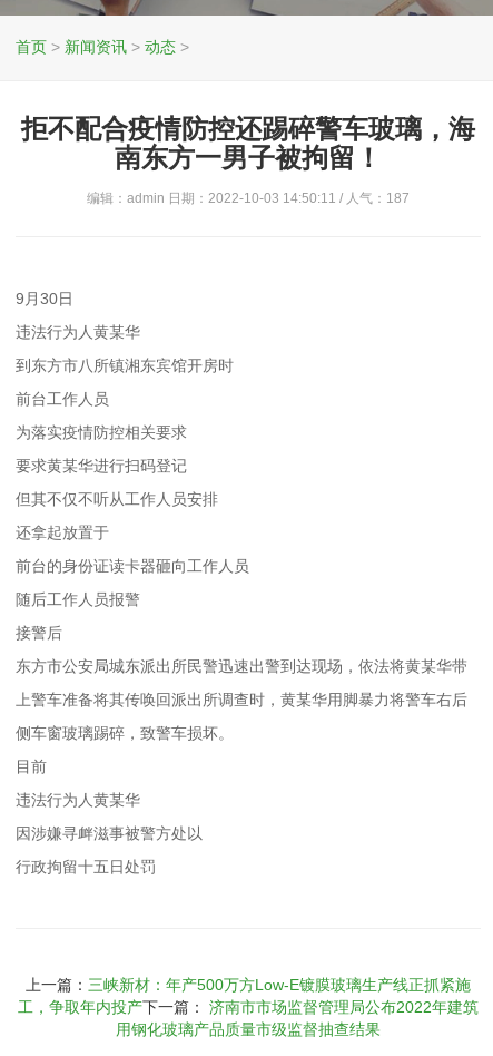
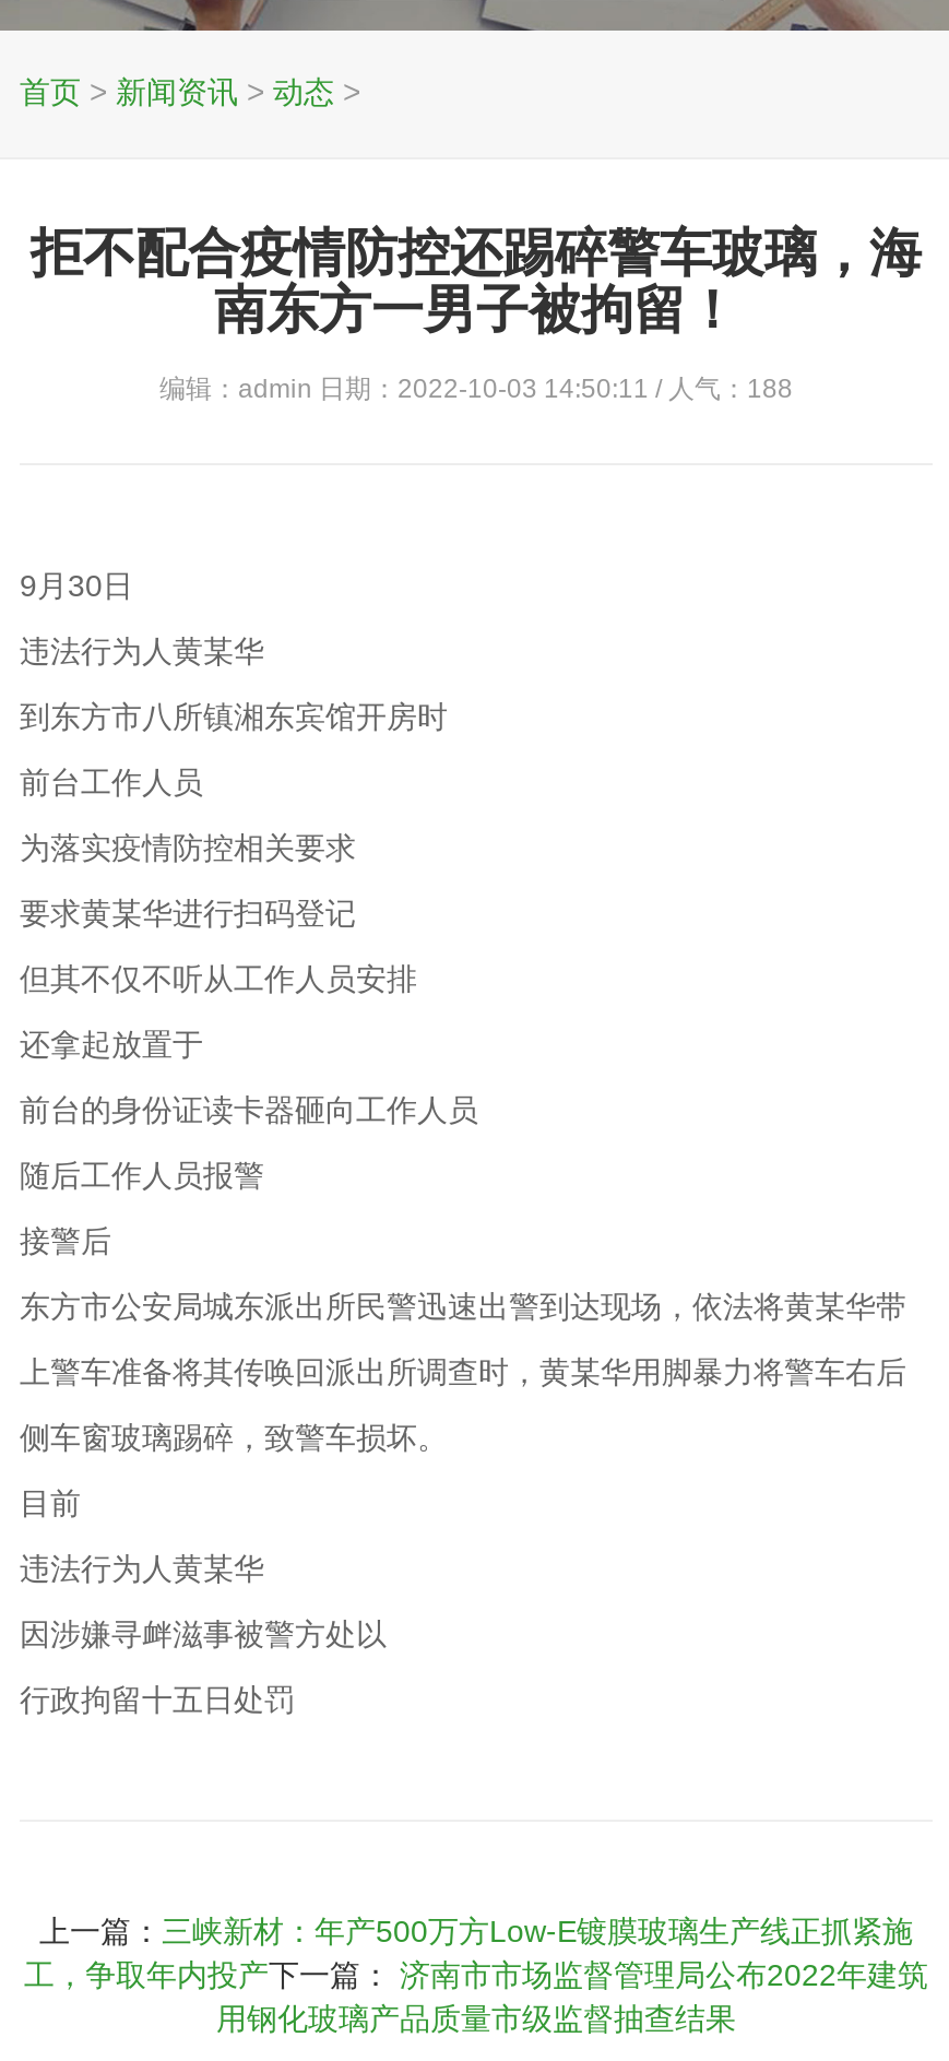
- 编辑：admin 日期：2022-10-03 14:50:11 / 人气：187
+ 编辑：admin 日期：2022-10-03 14:50:11 / 人气：188
